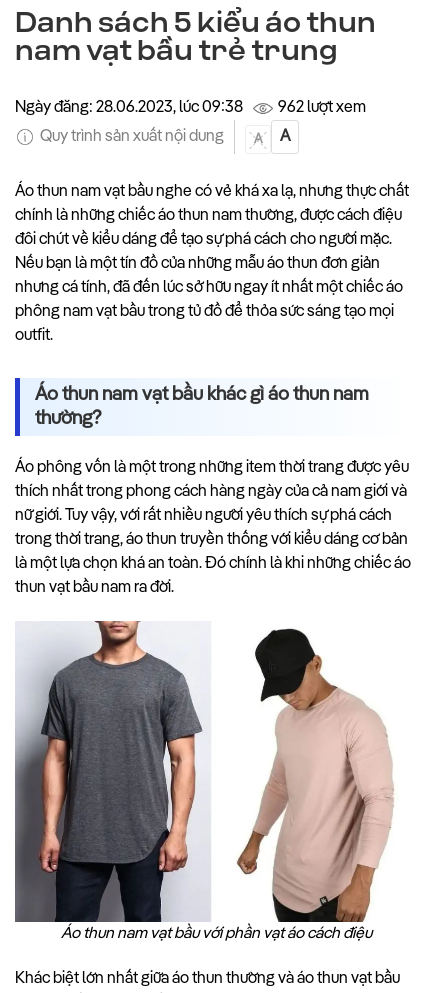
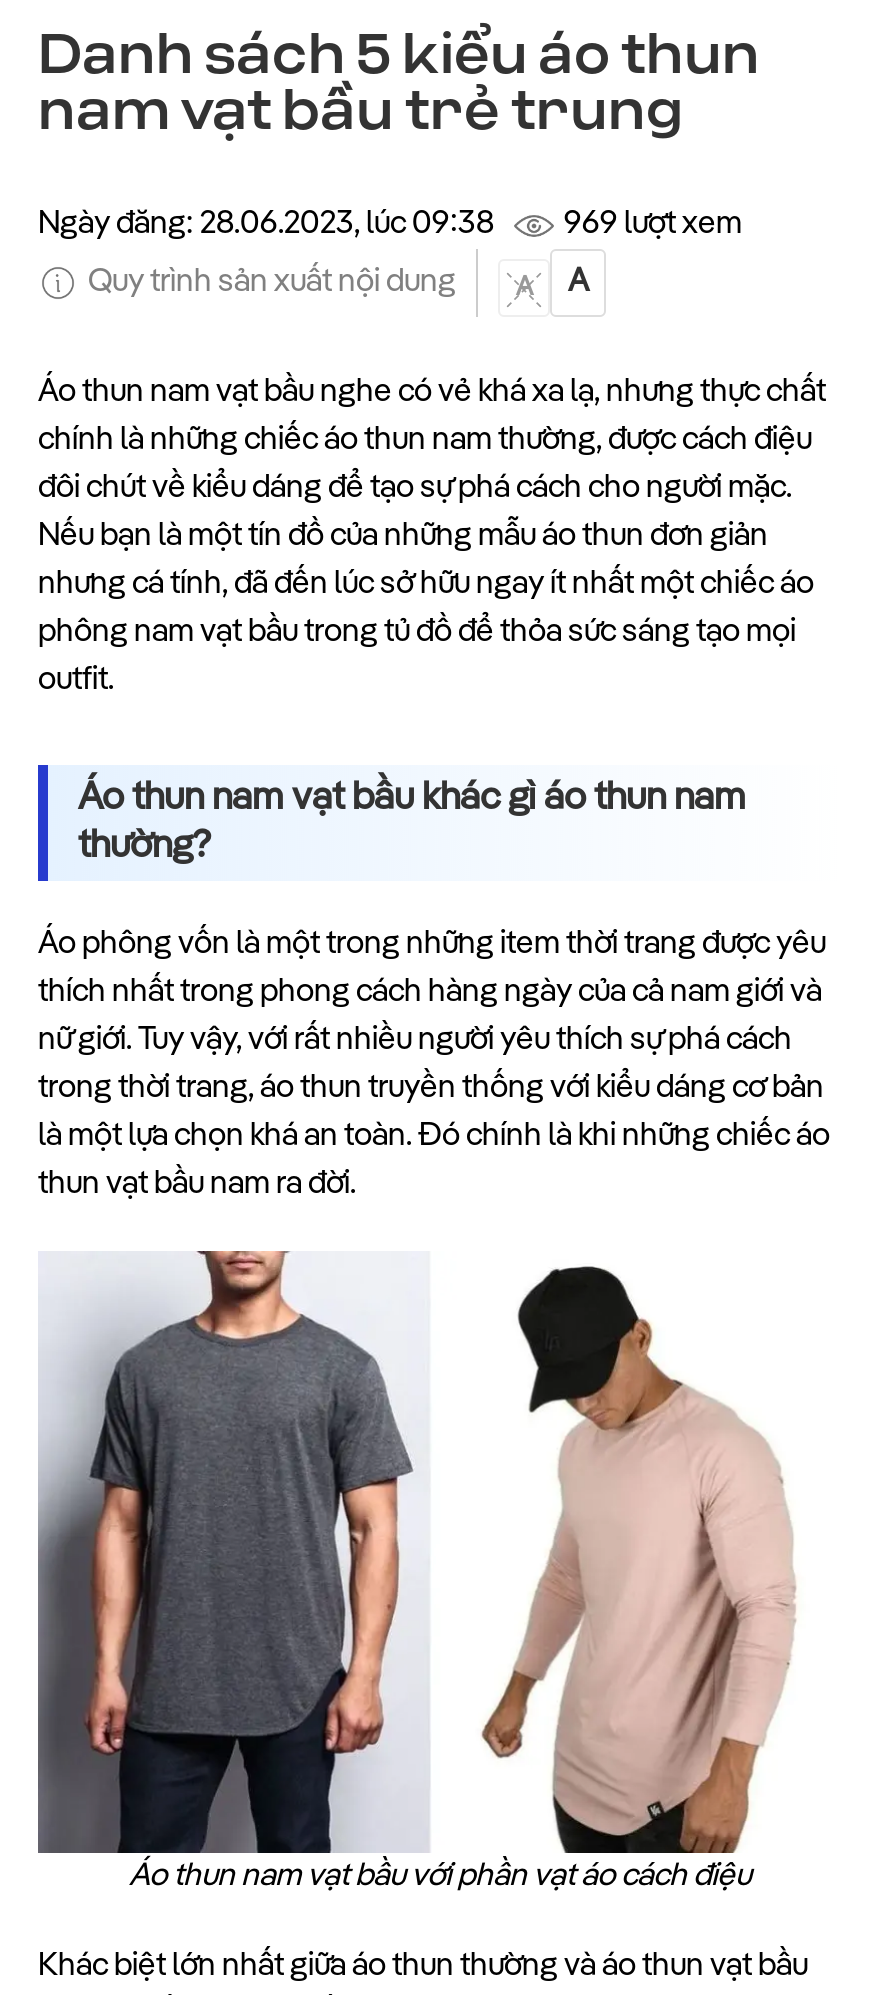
- 962 lượt xem
+ 969 lượt xem
